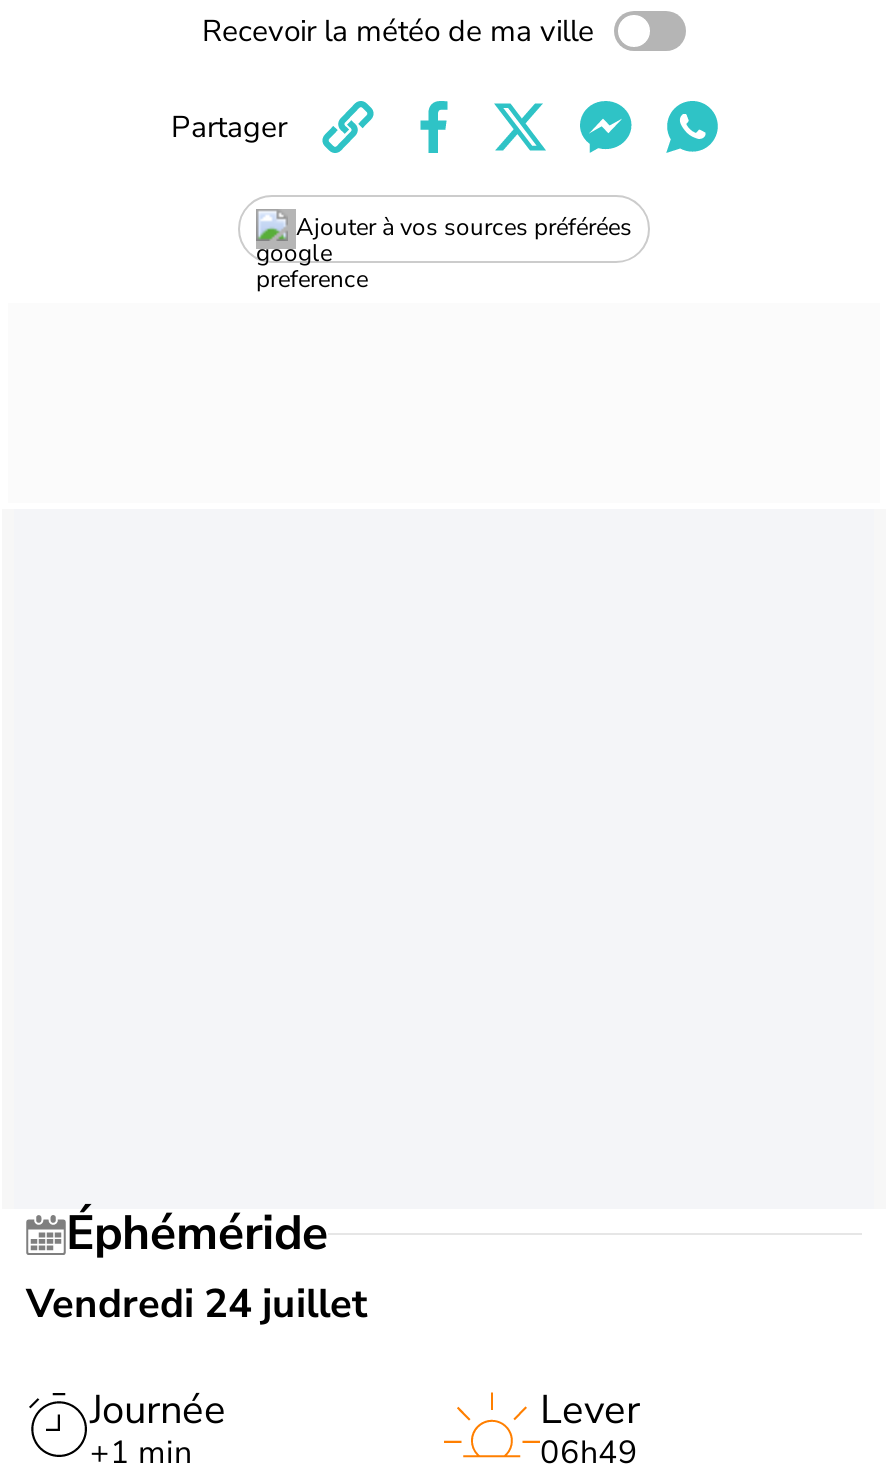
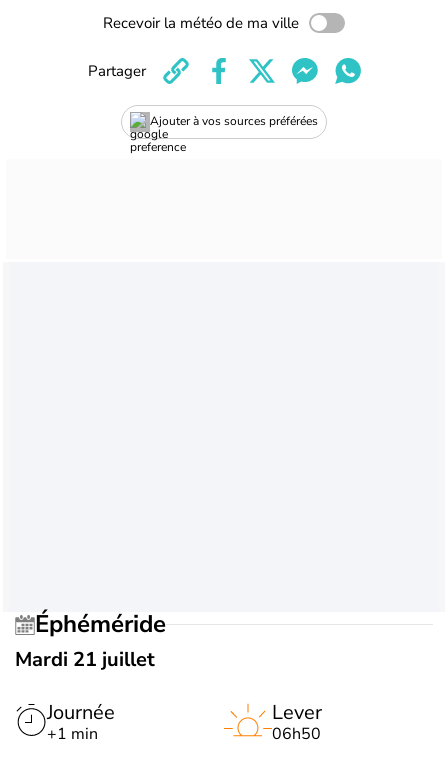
- Vendredi 24 juillet
+ Mardi 21 juillet

- 06h49
+ 06h50
